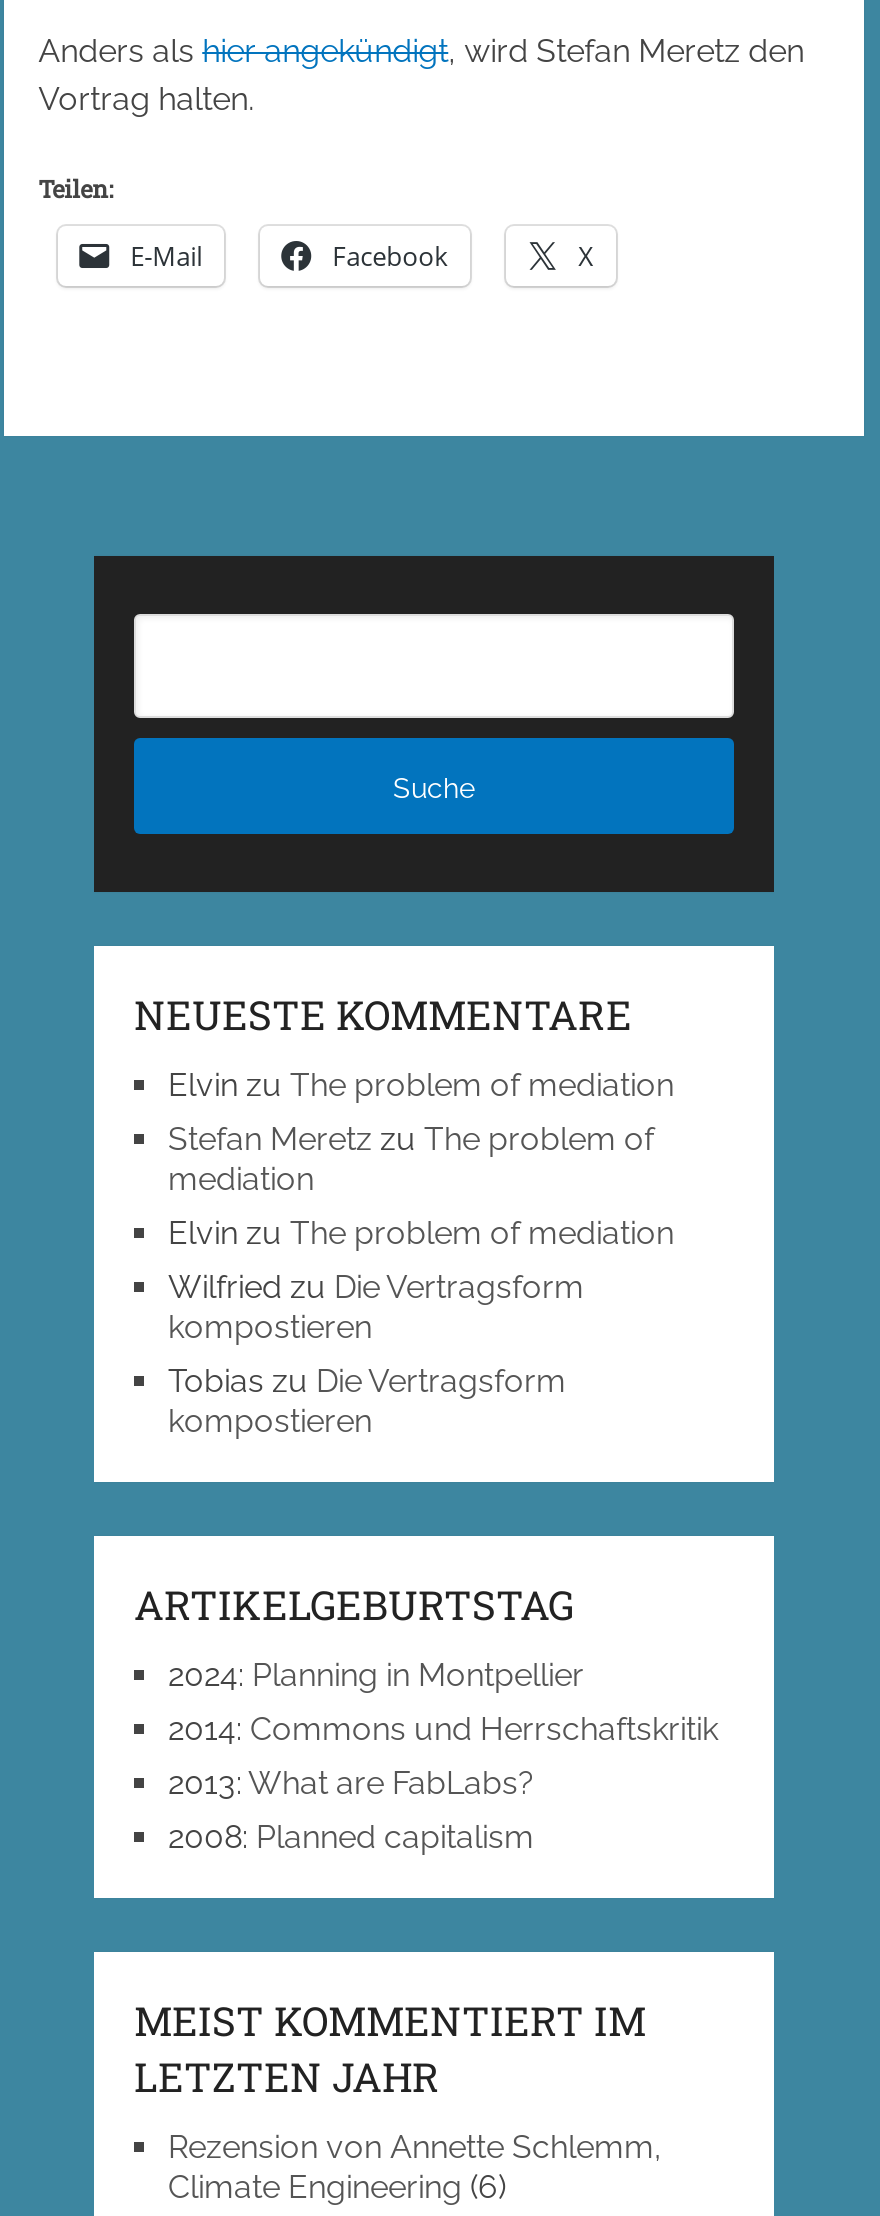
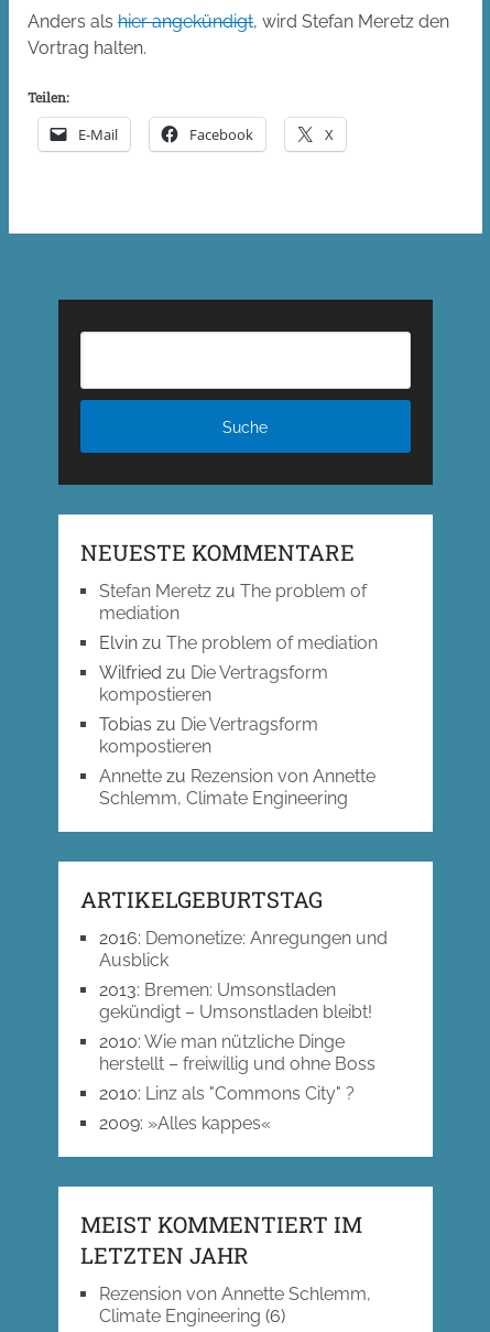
- Elvin zu The problem of mediation

moved up: Stefan Meretz zu The problem of | mediation | Elvin zu The problem of mediation | Wilfried zu Die Vertragsform | kompostieren | Tobias zu Die Vertragsform | kompostieren

+ Annette zu Rezension von Annette
+ Schlemm, Climate Engineering

- 2024: Planning in Montpellier
- 2014: Commons und Herrschaftskritik
- 2013: What are FabLabs?
- 2008: Planned capitalism
+ 2016: Demonetize: Anregungen und
+ Ausblick
+ 2013: Bremen: Umsonstladen
+ gekündigt – Umsonstladen bleibt!
+ 2010: Wie man nützliche Dinge
+ herstellt – freiwillig und ohne Boss
+ 2010: Linz als "Commons City" ?
+ 2009:»Alles kappes«
